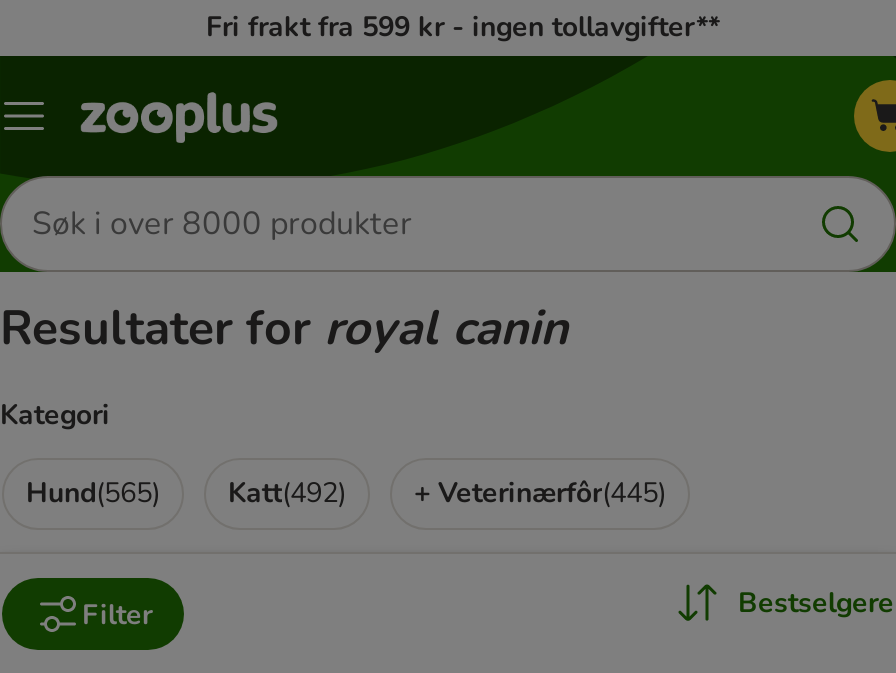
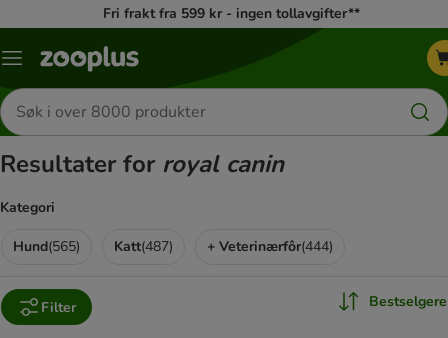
- Katt(492)
+ Katt(487)

- + Veterinærfôr(445)
+ + Veterinærfôr(444)
